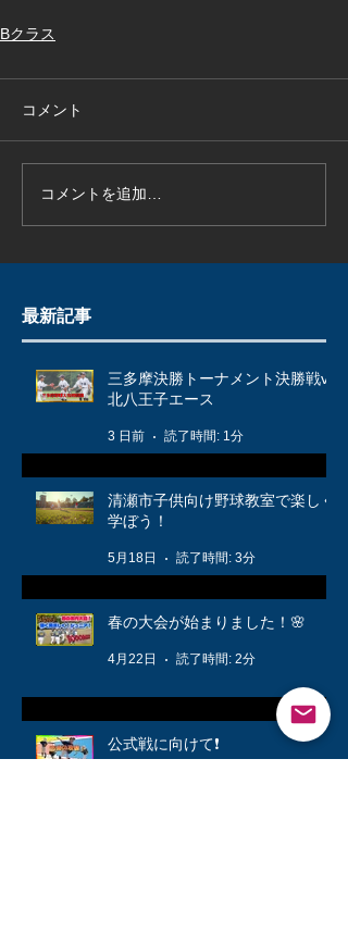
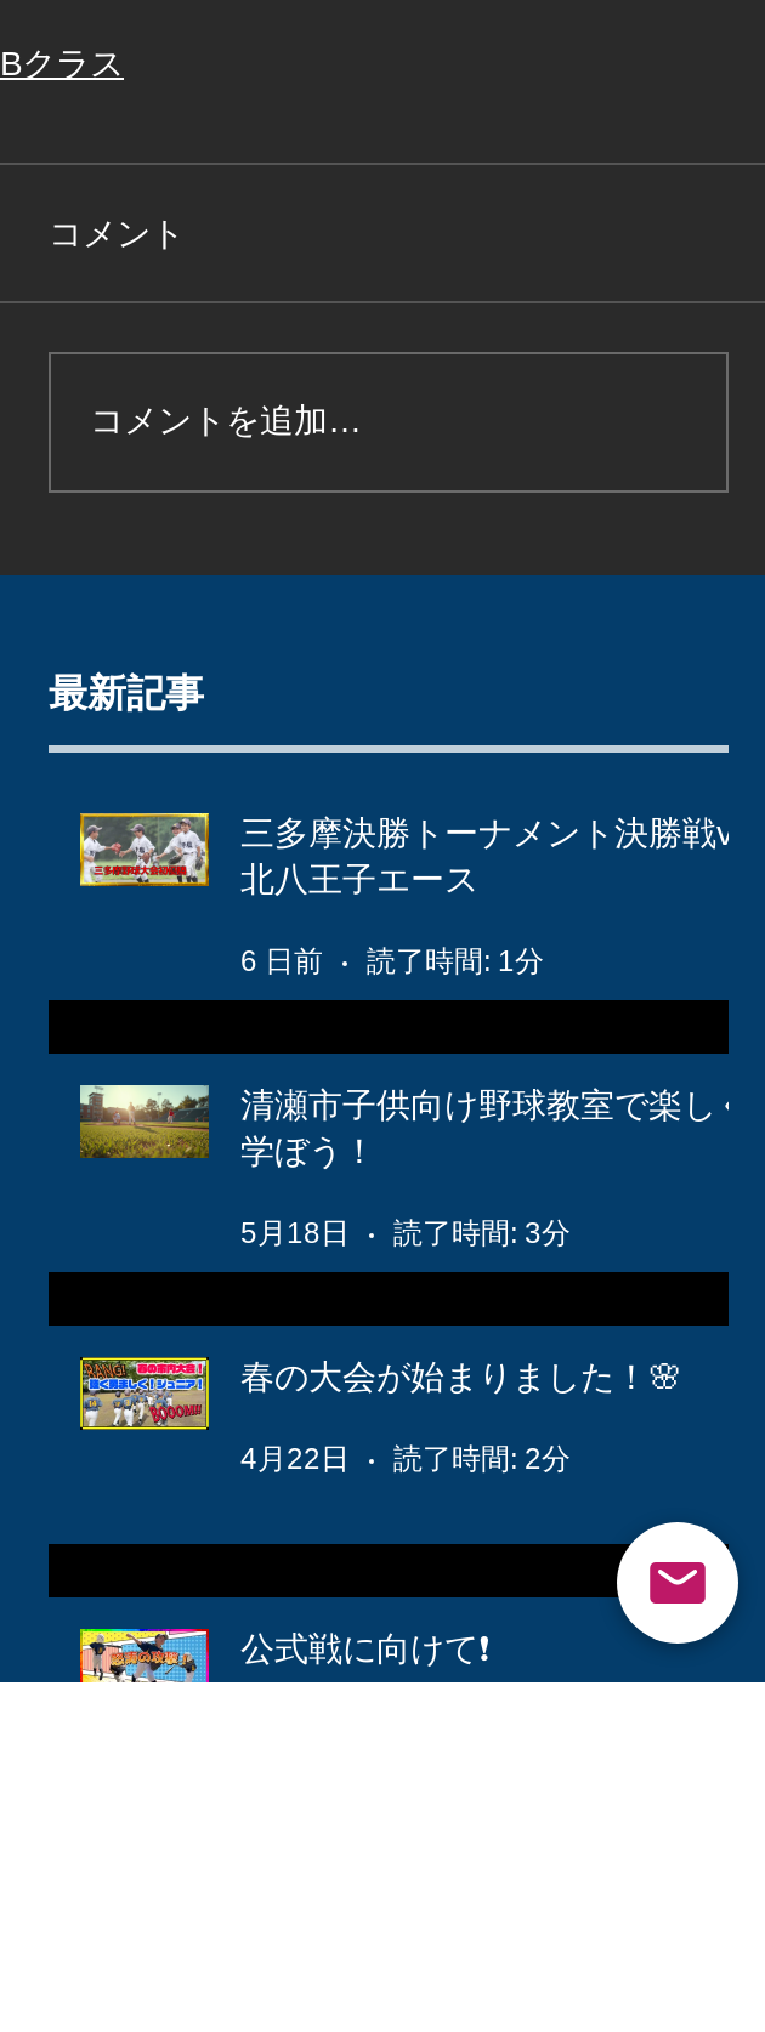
- 3 日前 読了時間: 1分
+ 6 日前 読了時間: 1分
